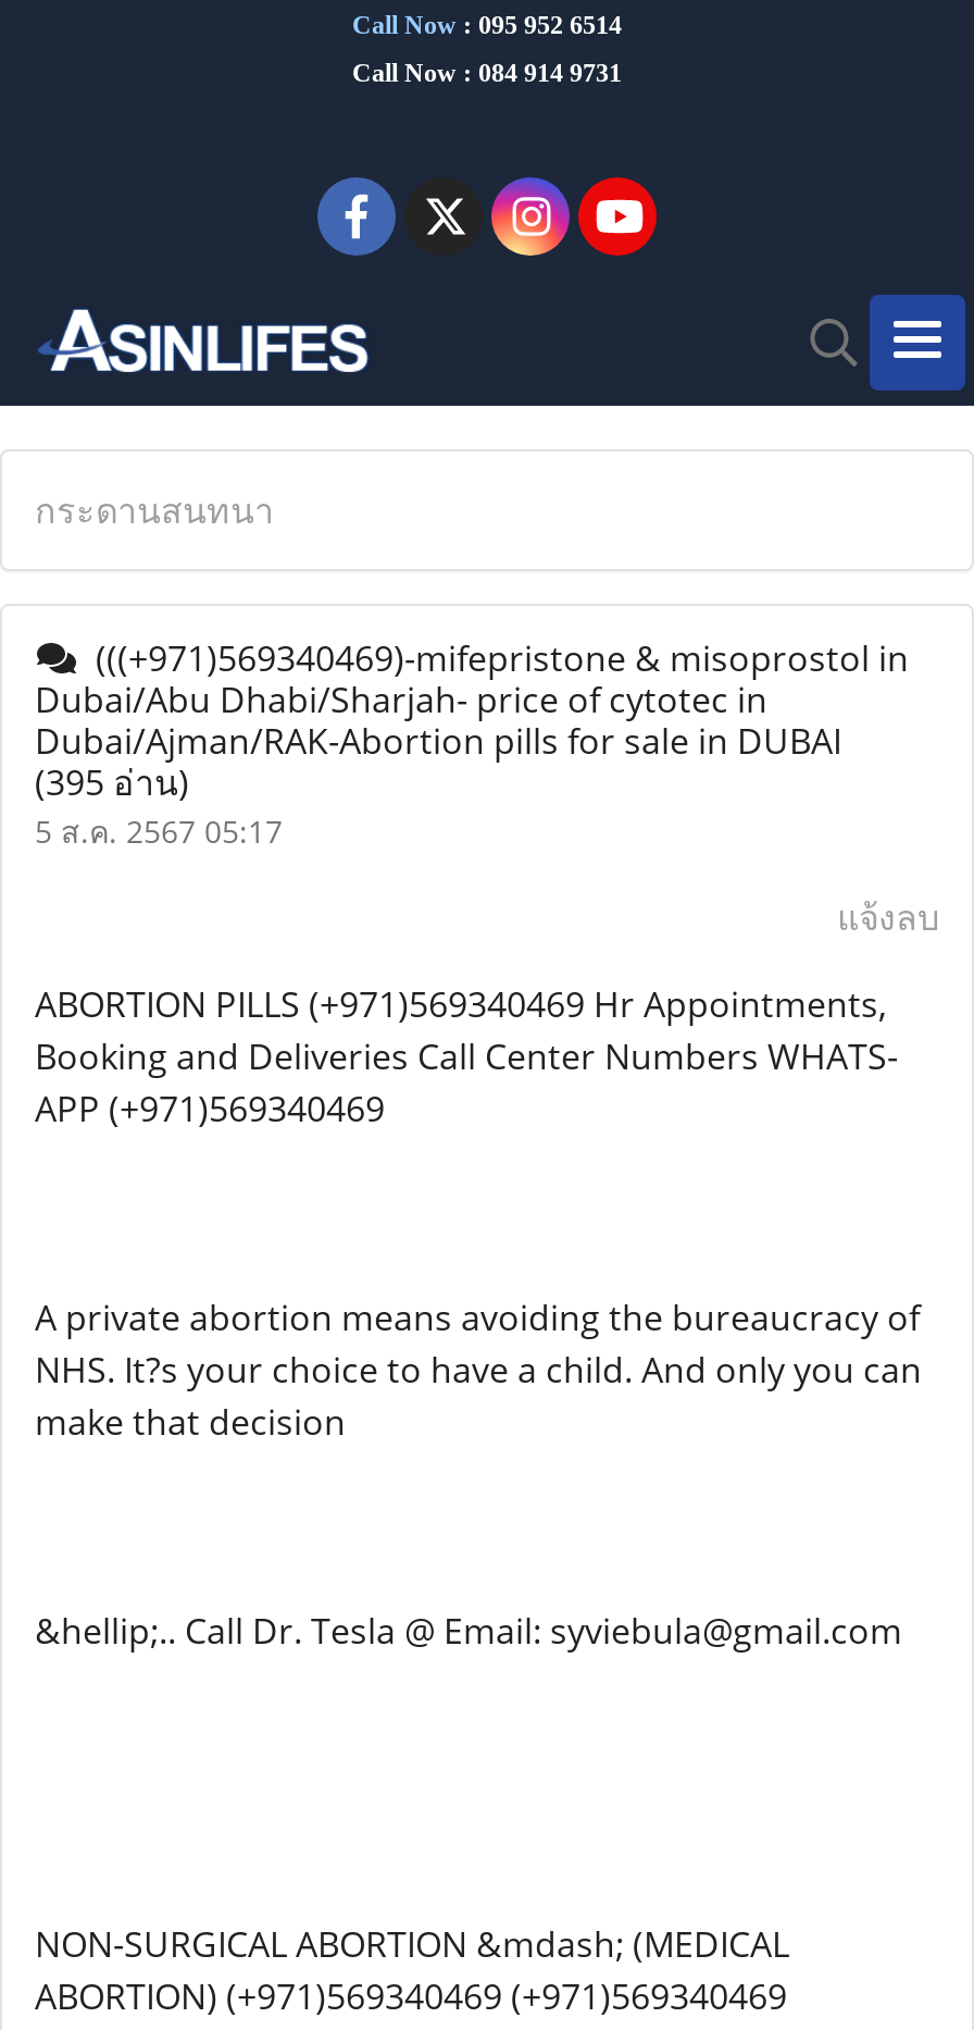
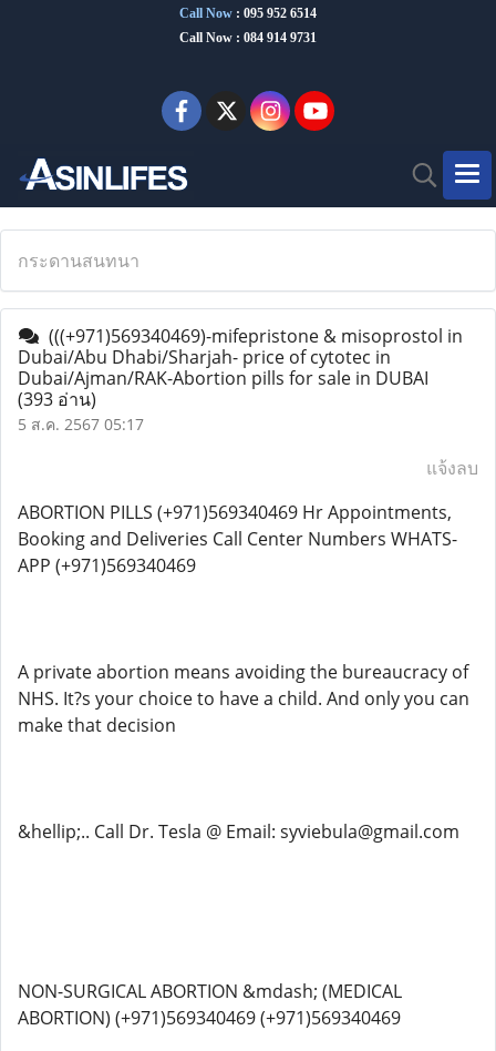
- (395 อ่าน)
+ (393 อ่าน)
